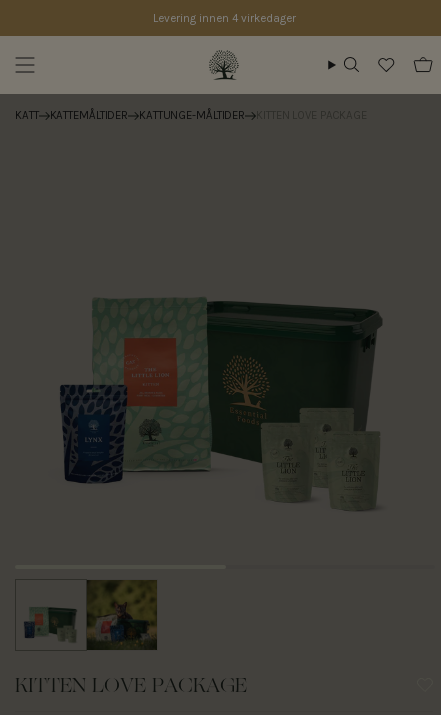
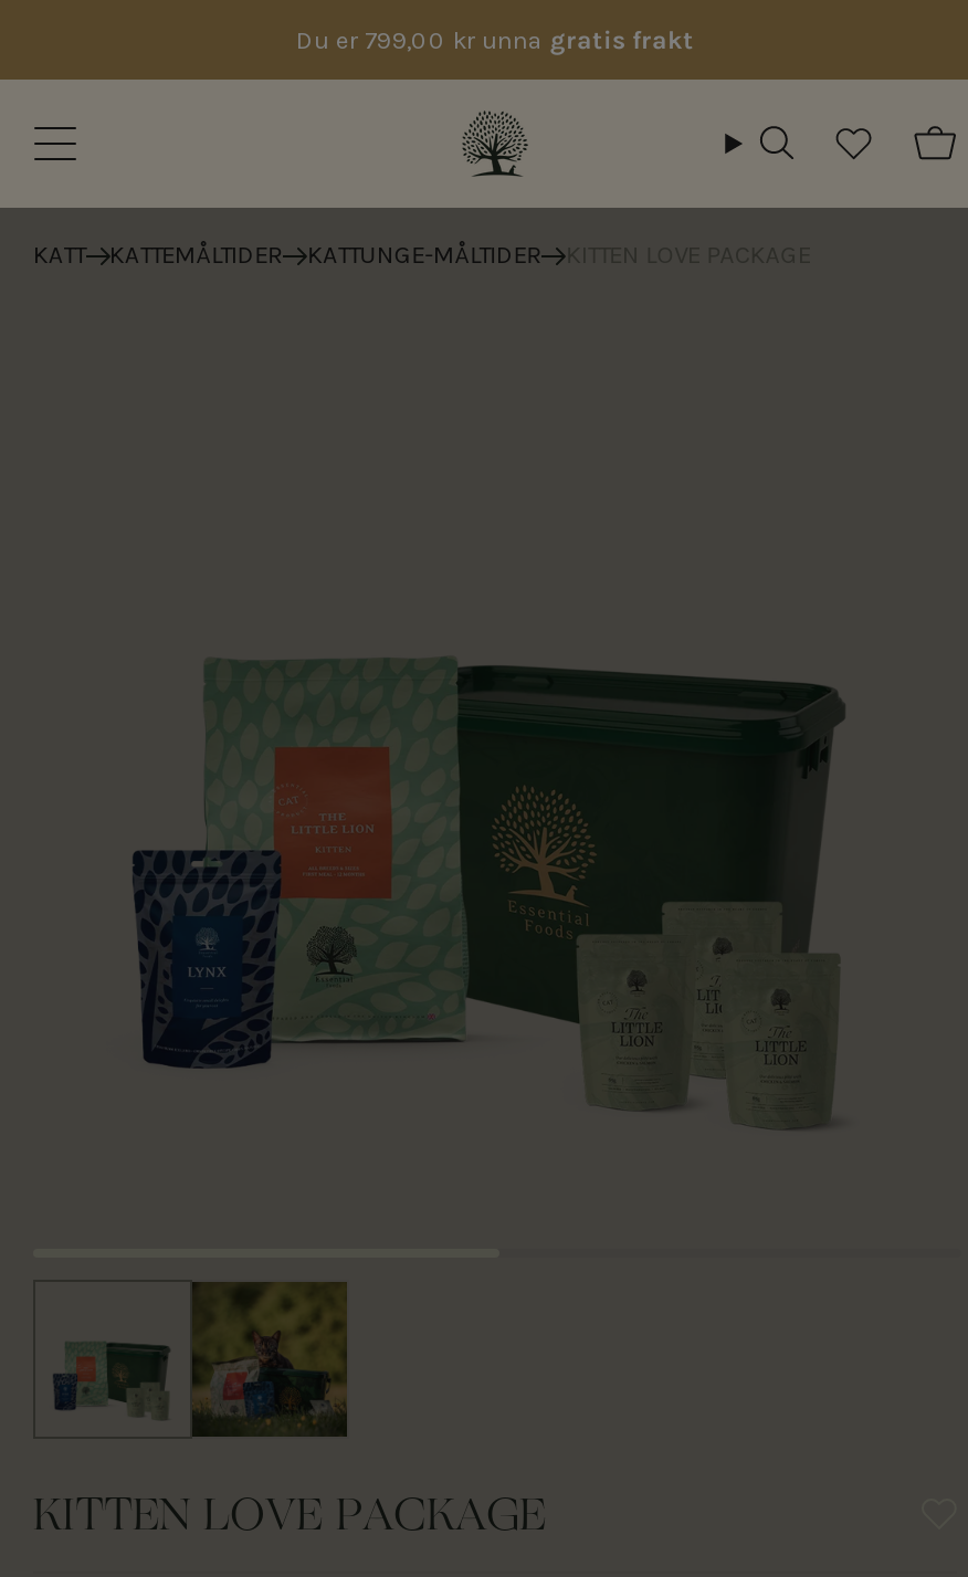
- Levering innen 4 virkedager
+ Du er 799,00 kr unna gratis frakt
